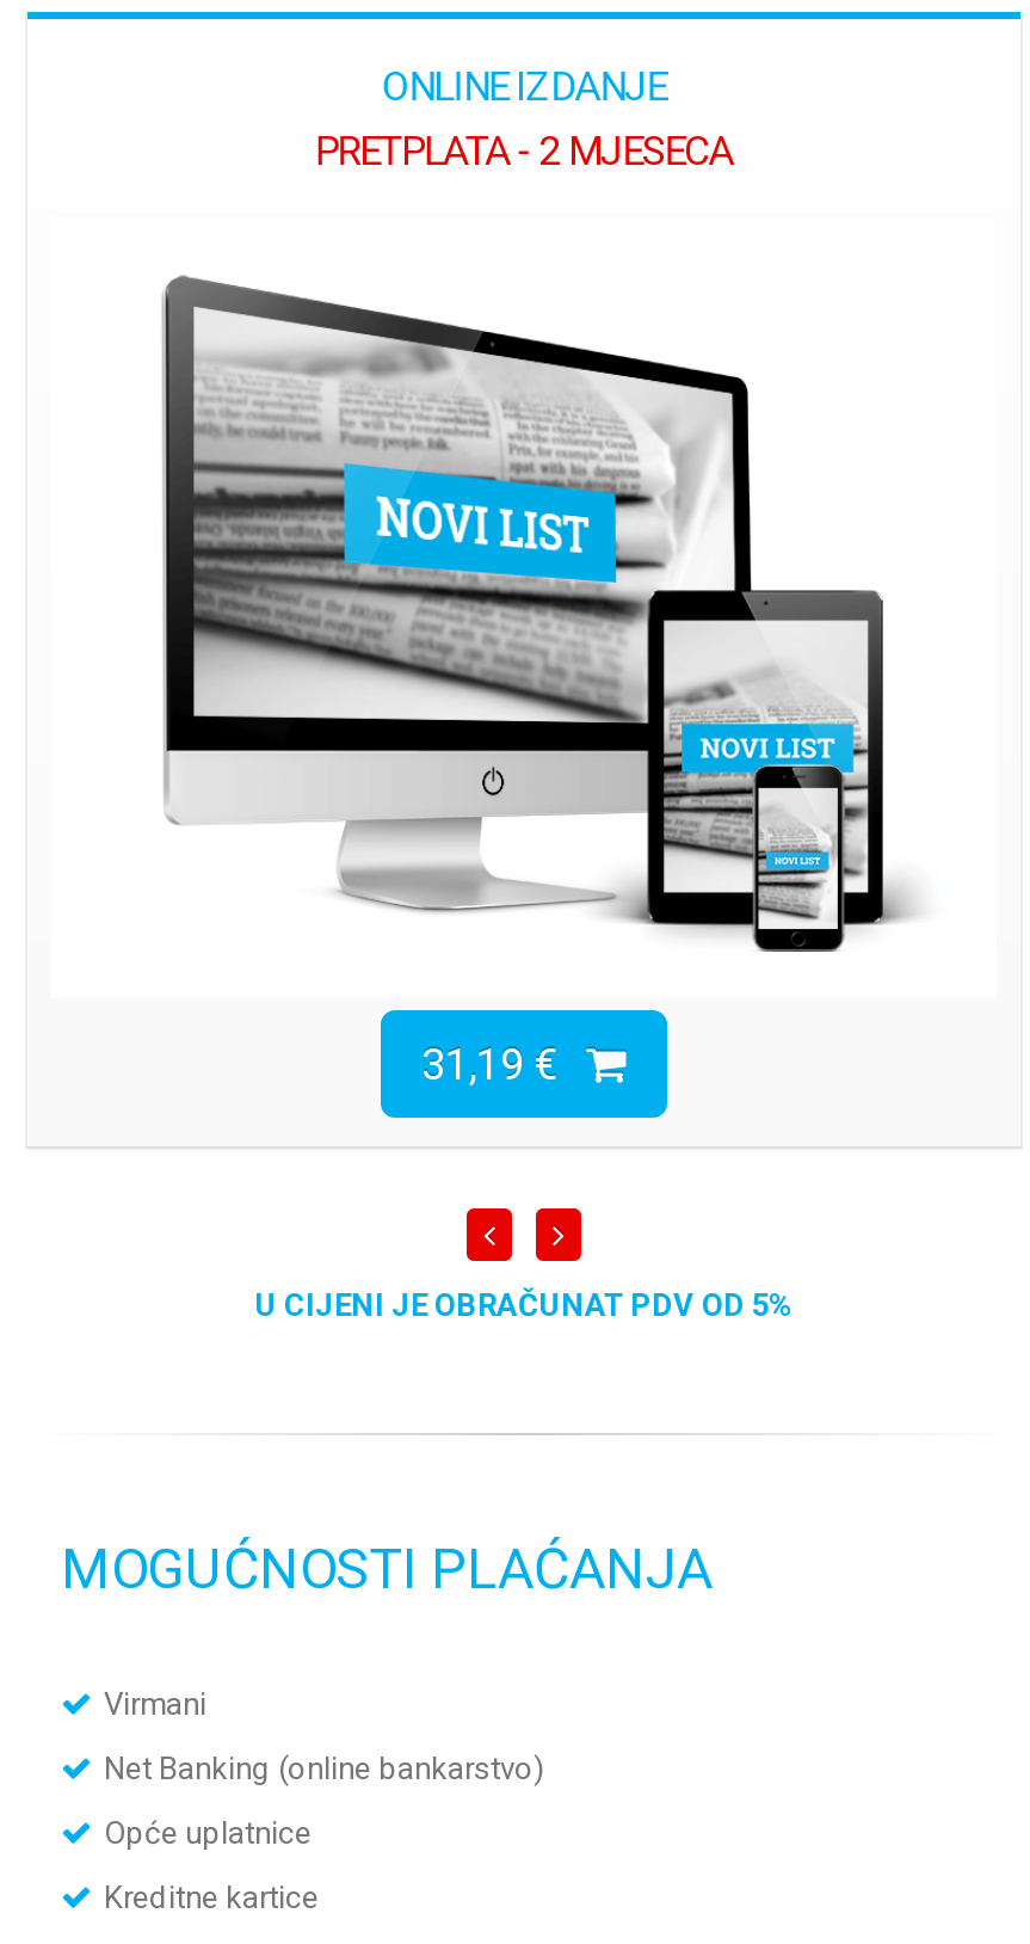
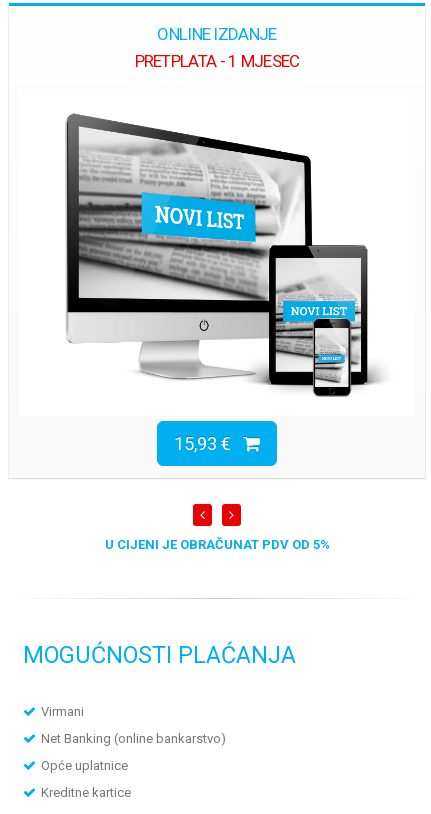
- PRETPLATA - 2 MJESECA
+ PRETPLATA - 1 MJESEC

- 31,19 €
+ 15,93 €
